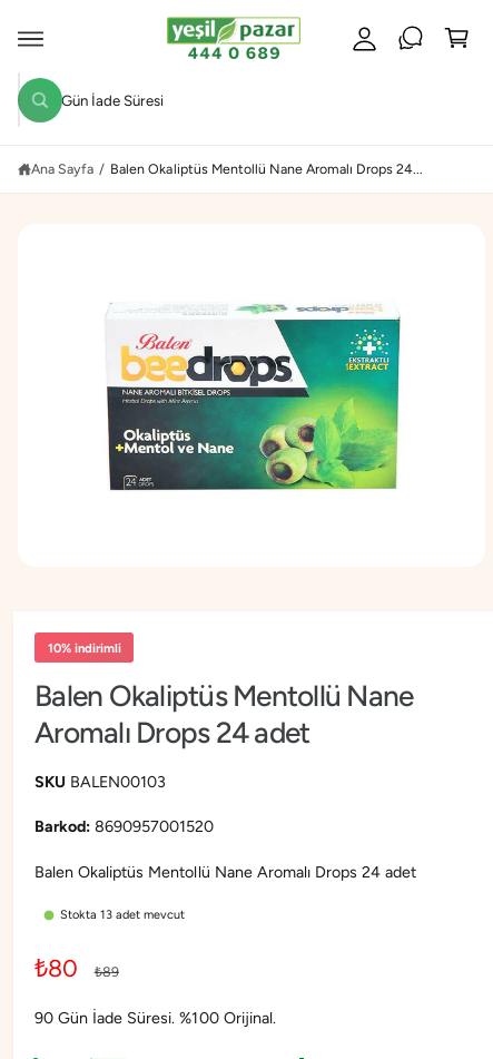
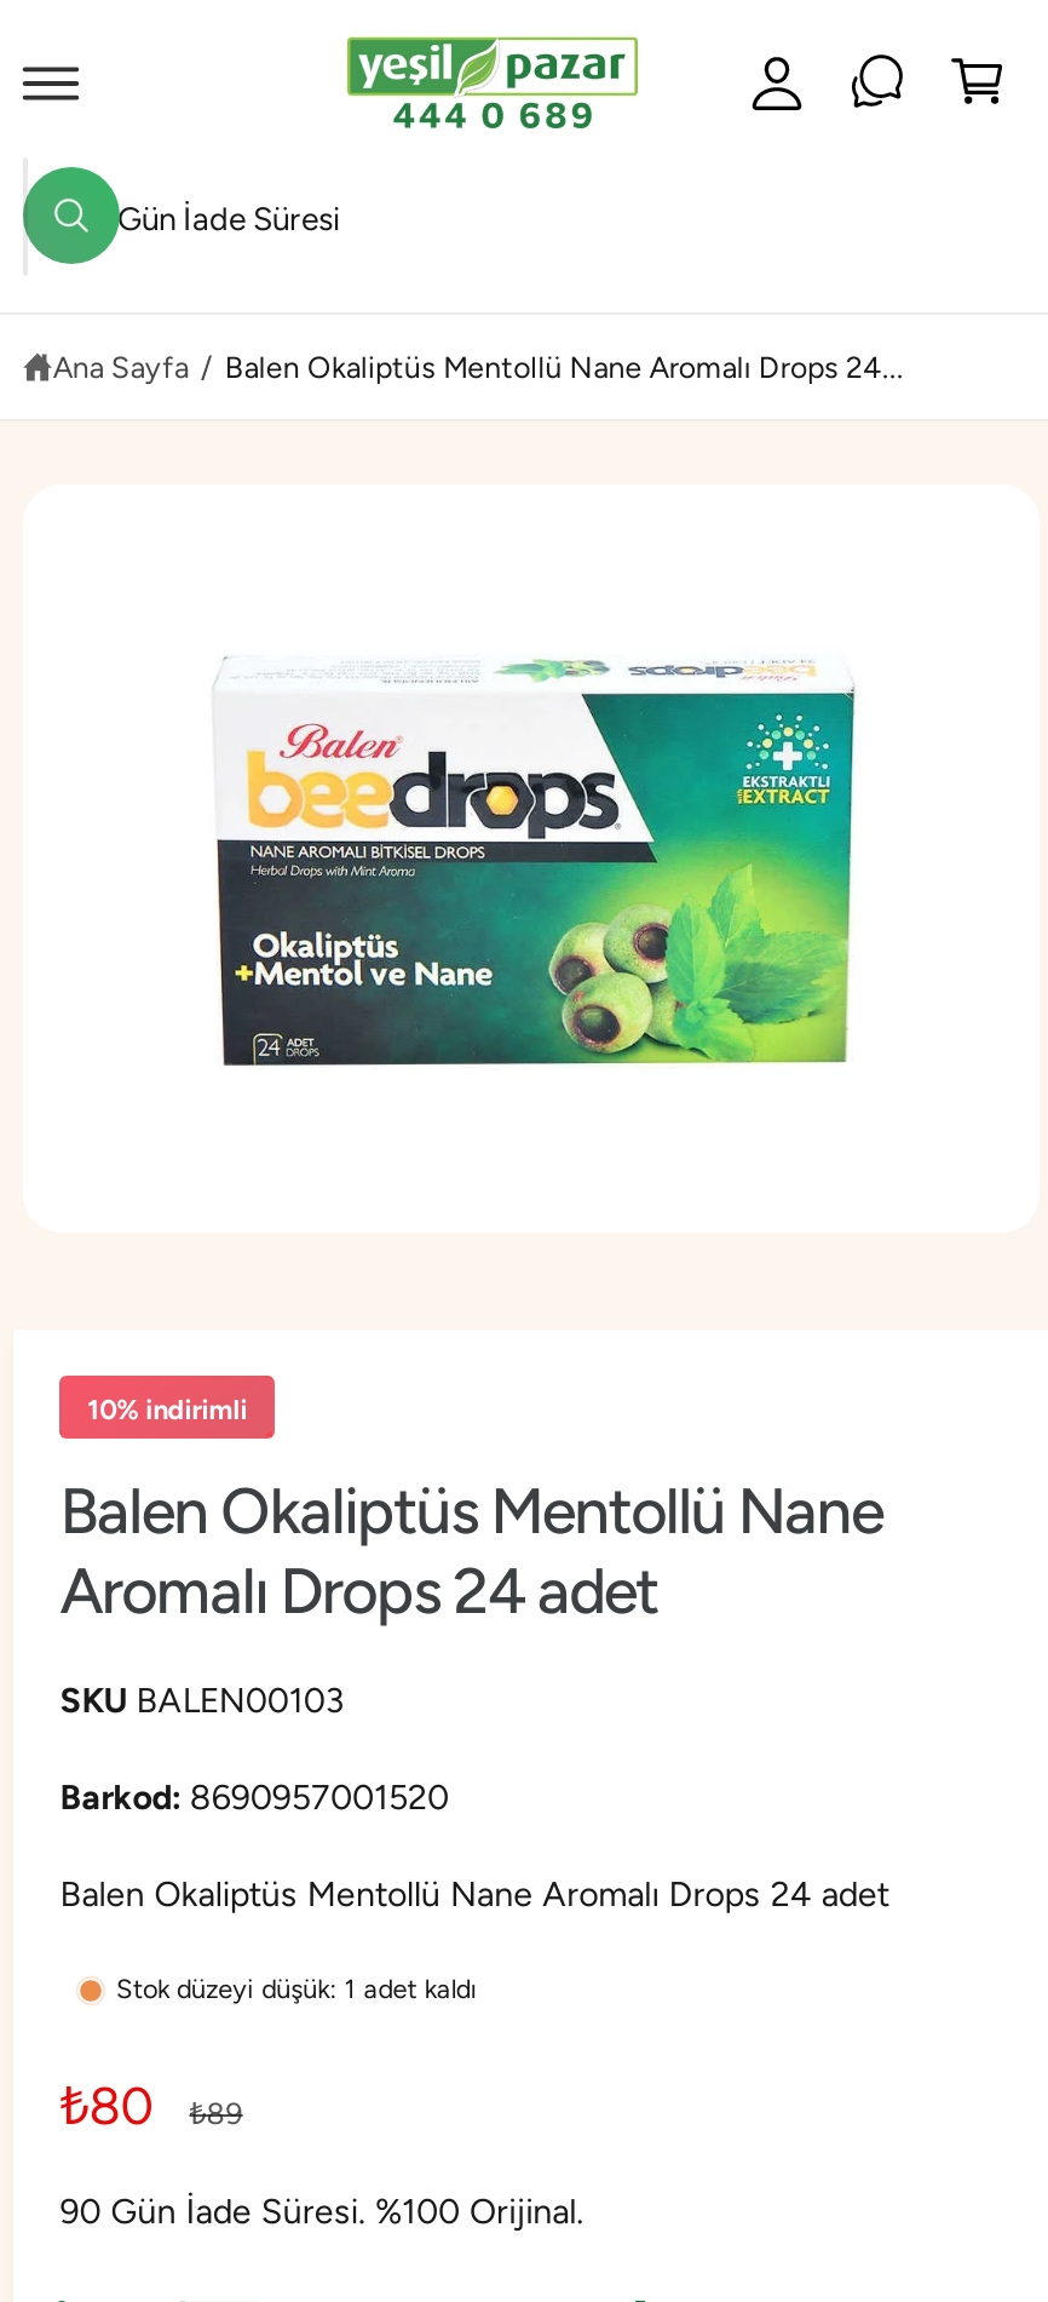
- Stokta 13 adet mevcut
+ Stok düzeyi düşük: 1 adet kaldı
